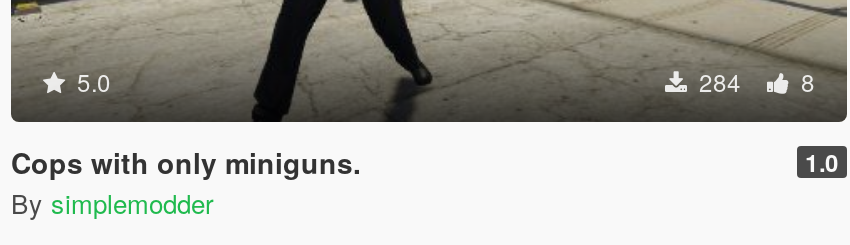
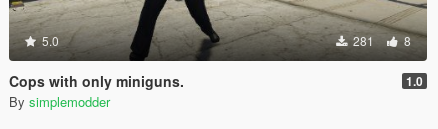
- 284 8
+ 281 8
